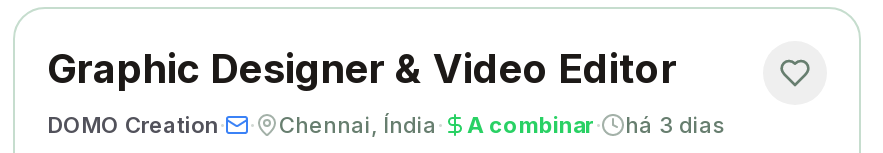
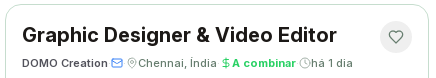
- há 3 dias
+ há 1 dia
